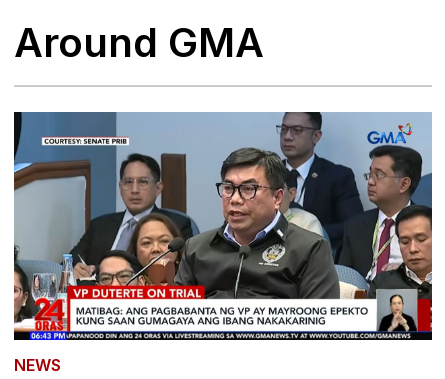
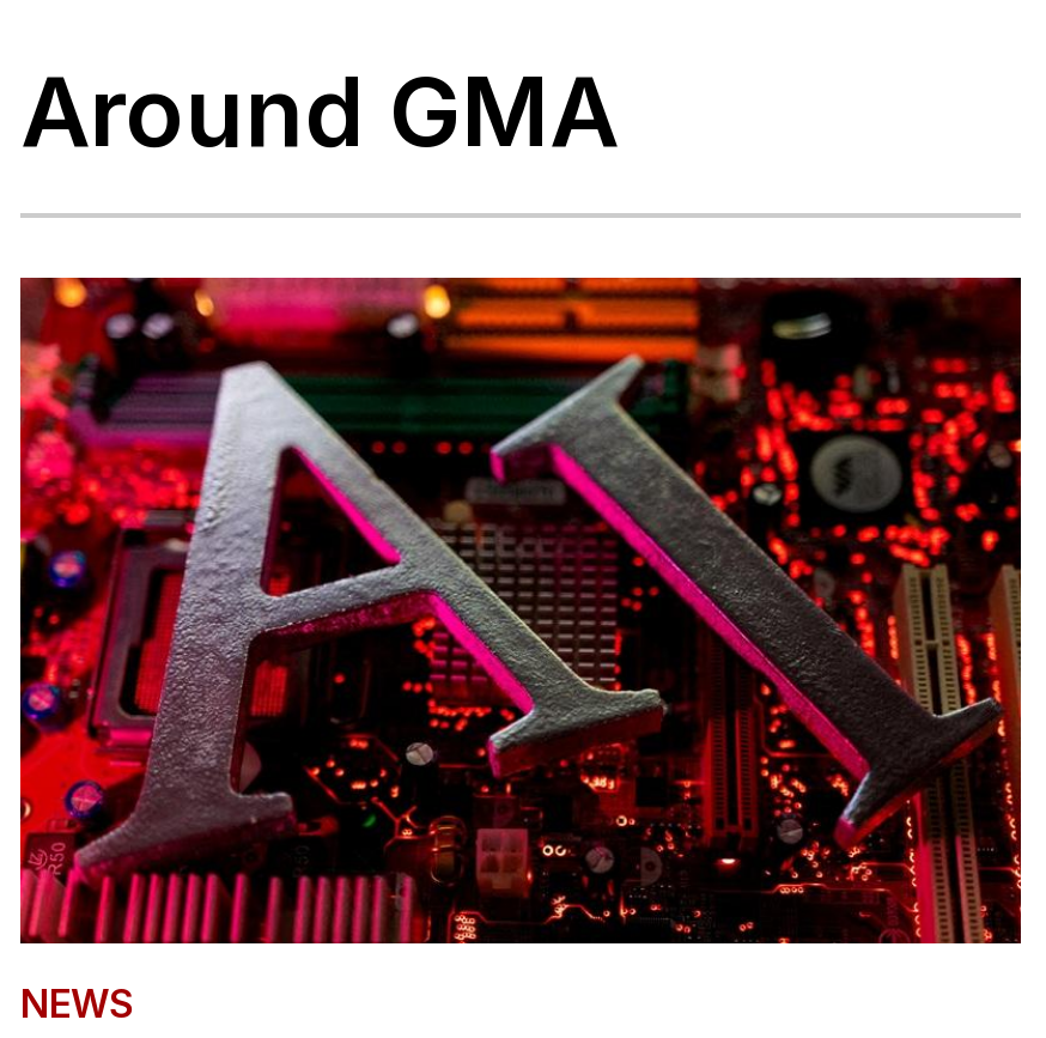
- [image]
+ [image]
